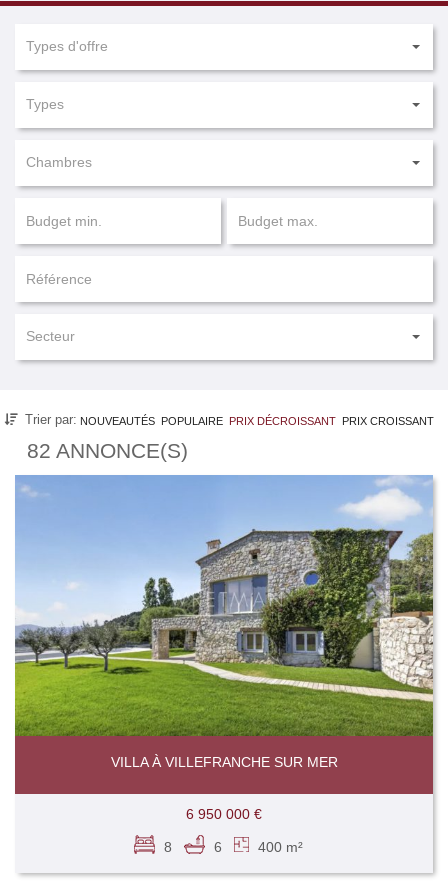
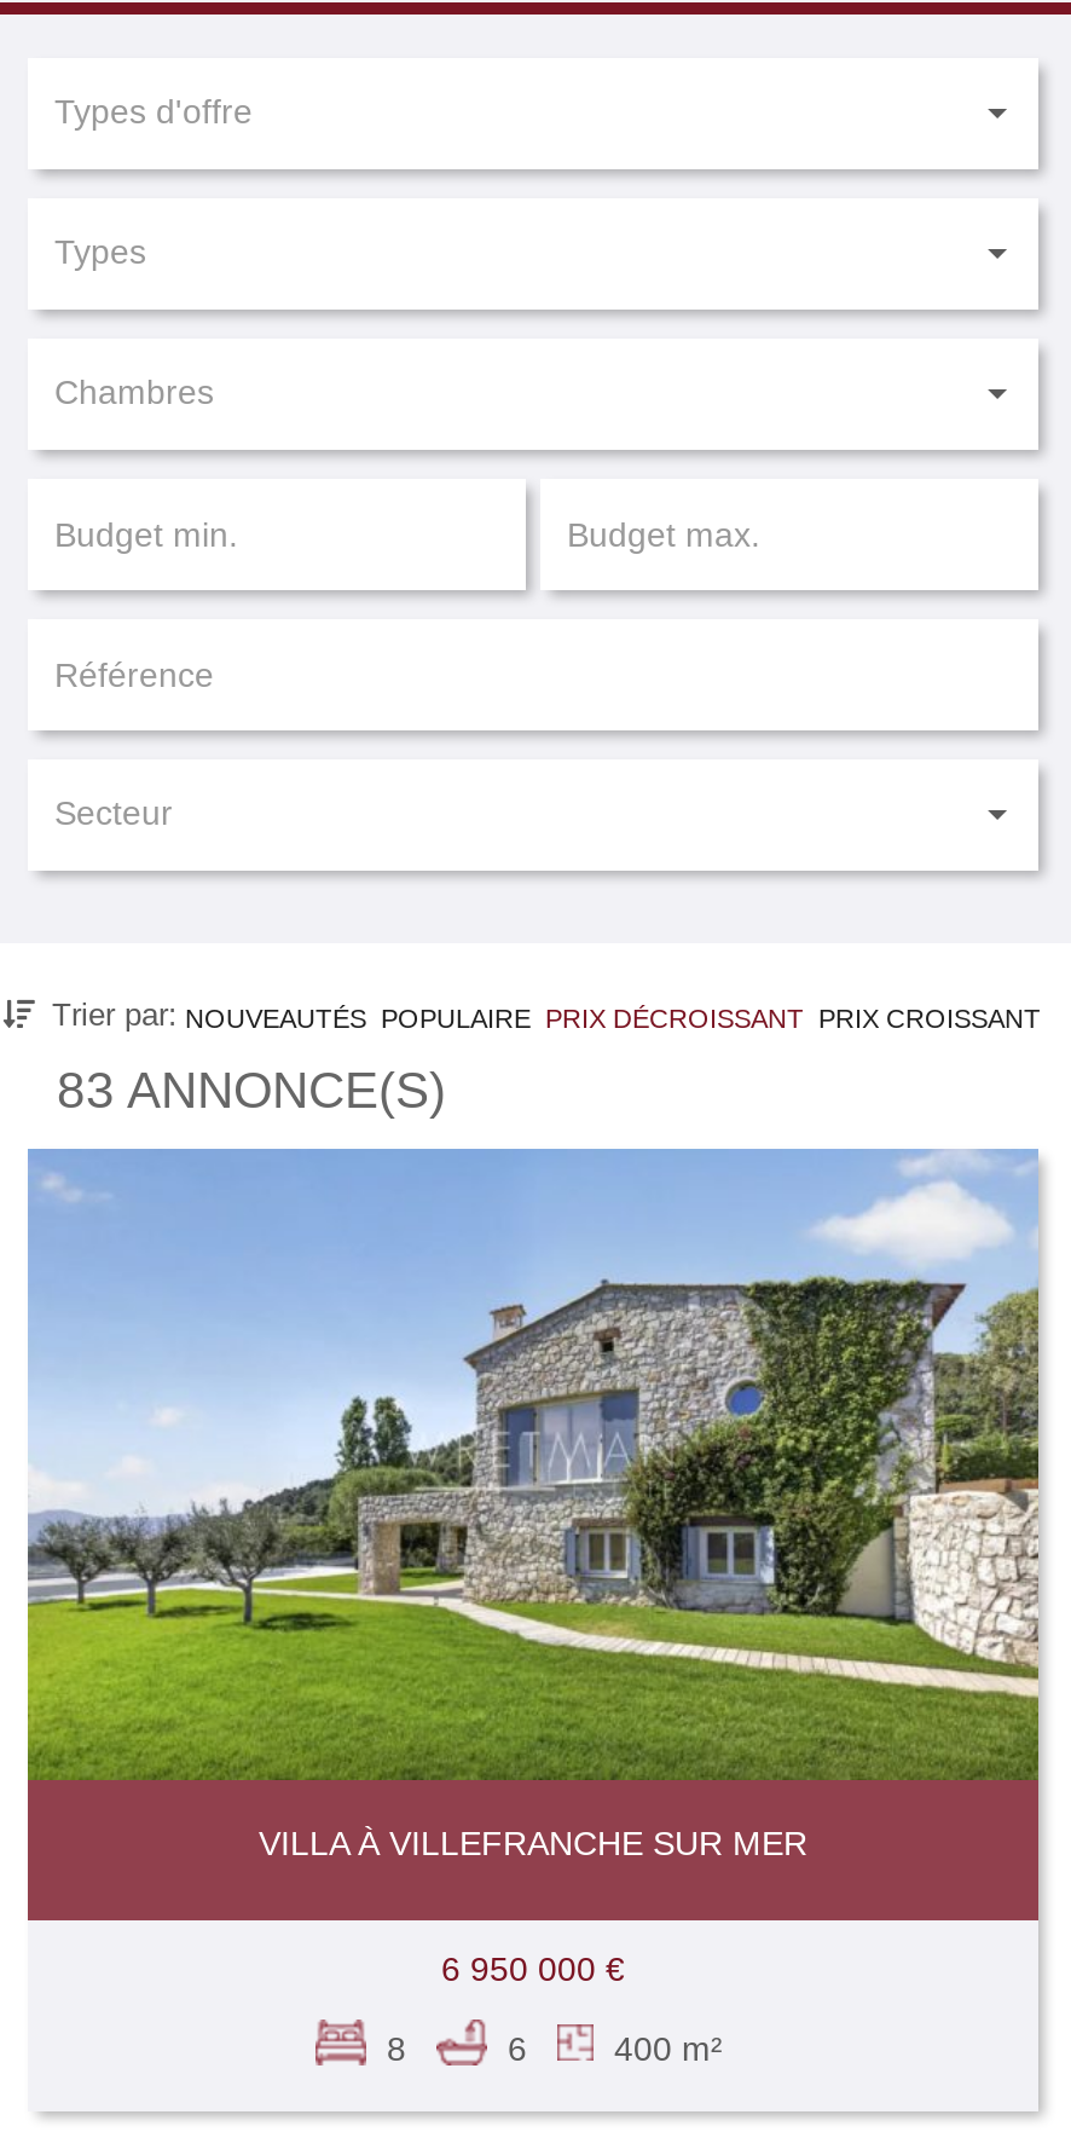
- 82 ANNONCE(S)
+ 83 ANNONCE(S)
